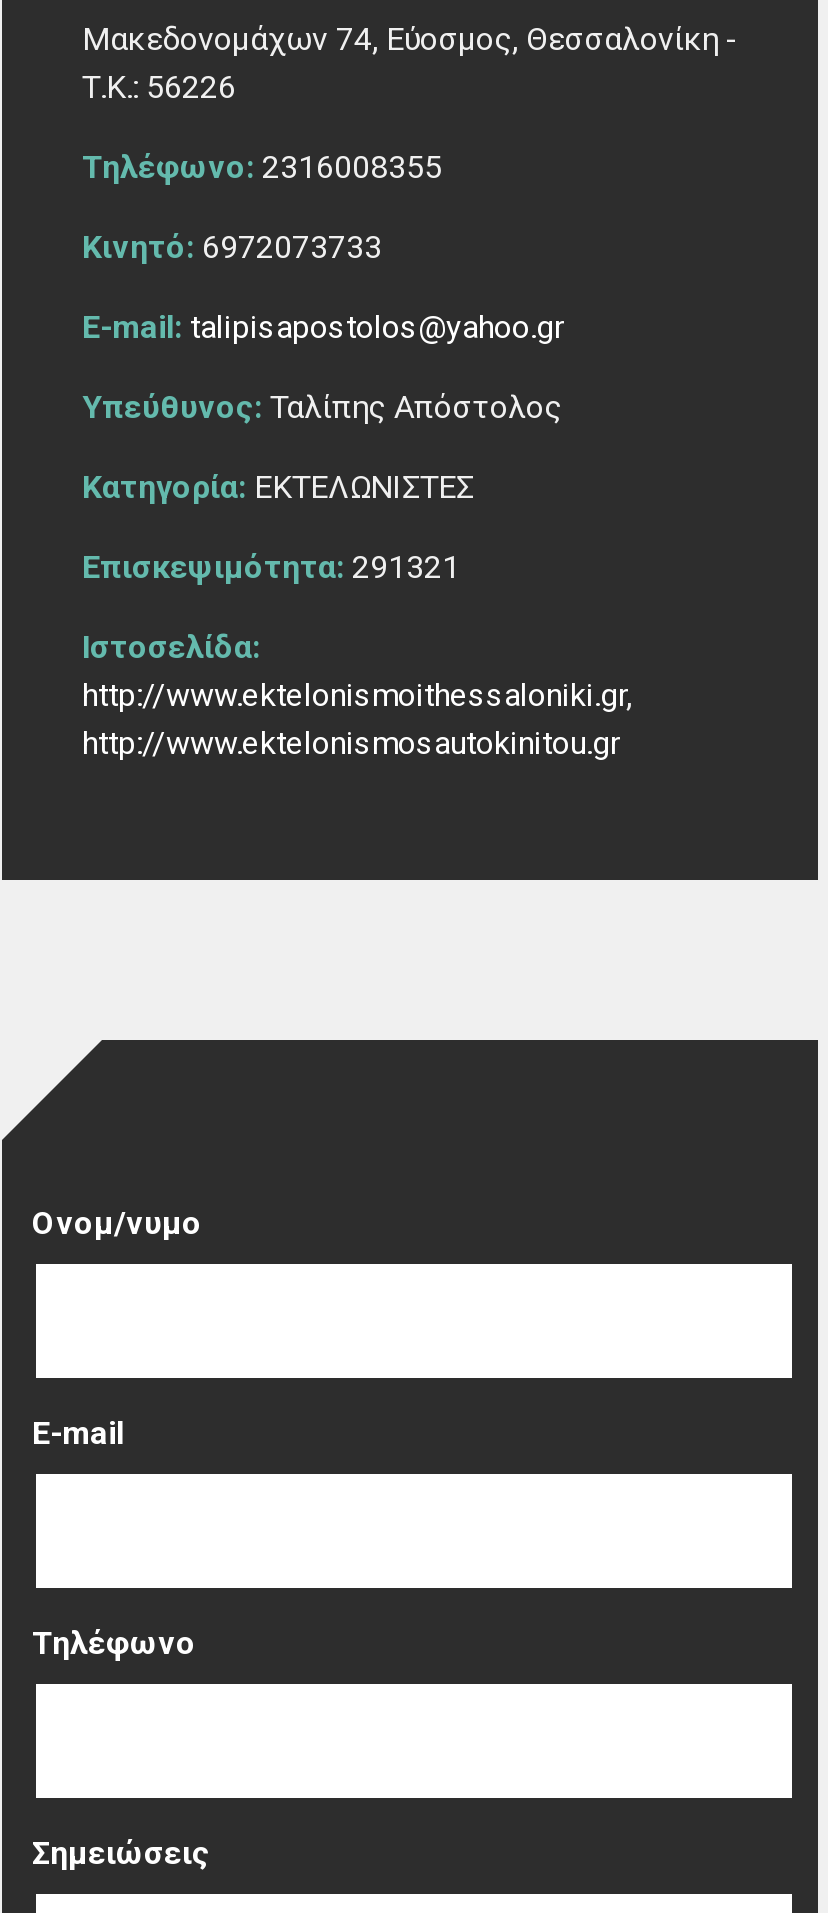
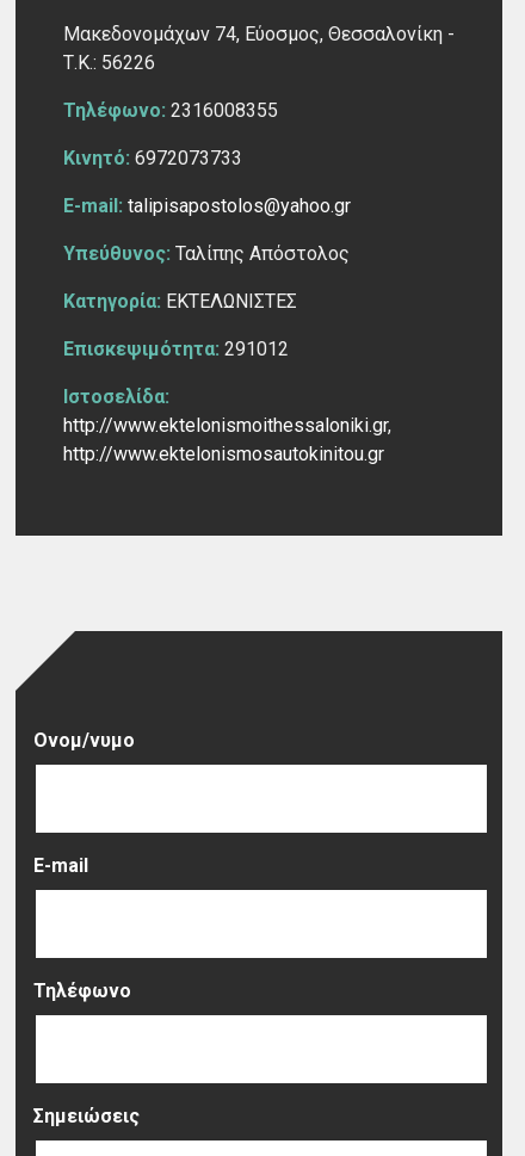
- Επισκεψιμότητα: 291321
+ Επισκεψιμότητα: 291012
